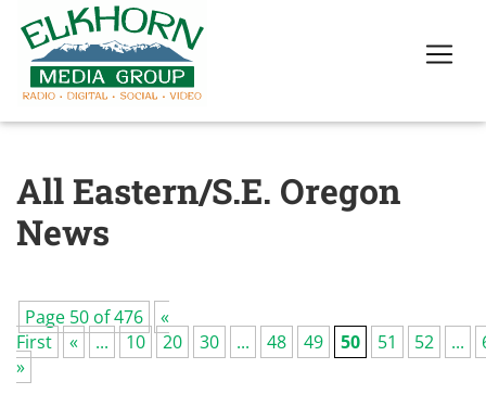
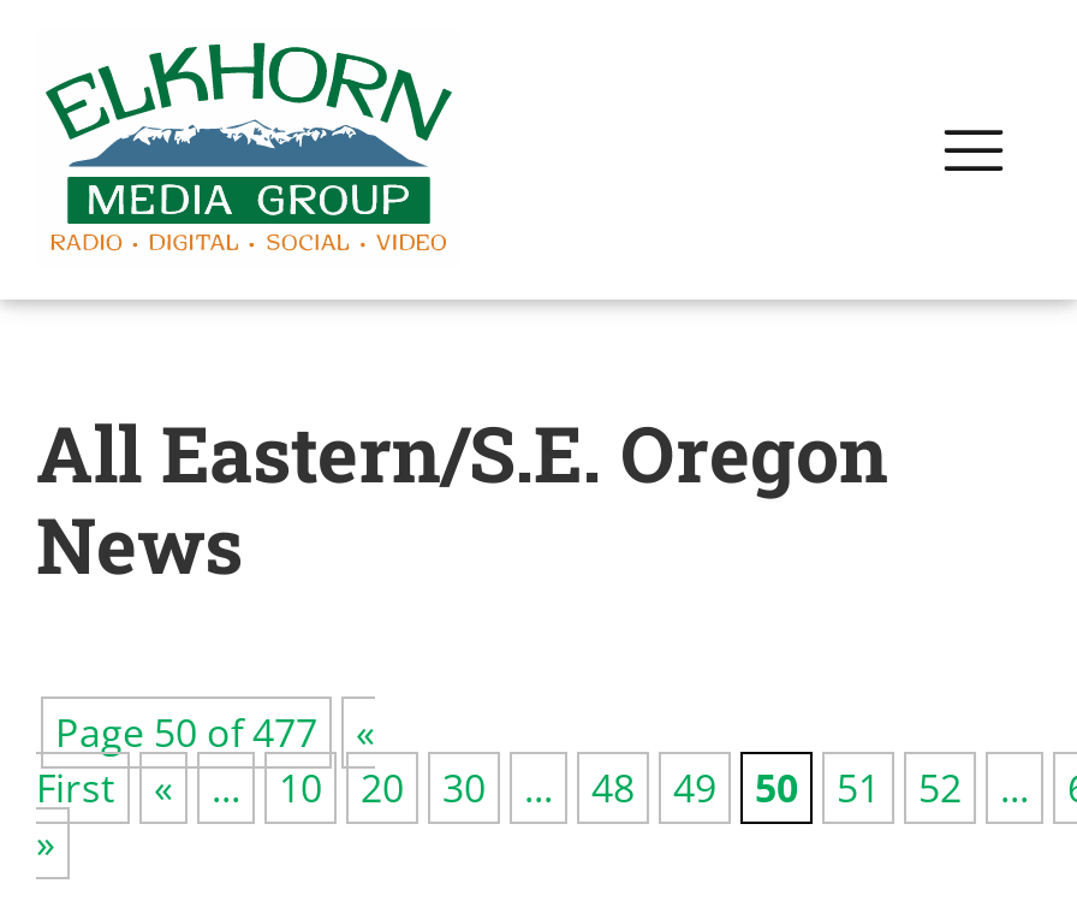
- Page 50 of 476
+ Page 50 of 477
